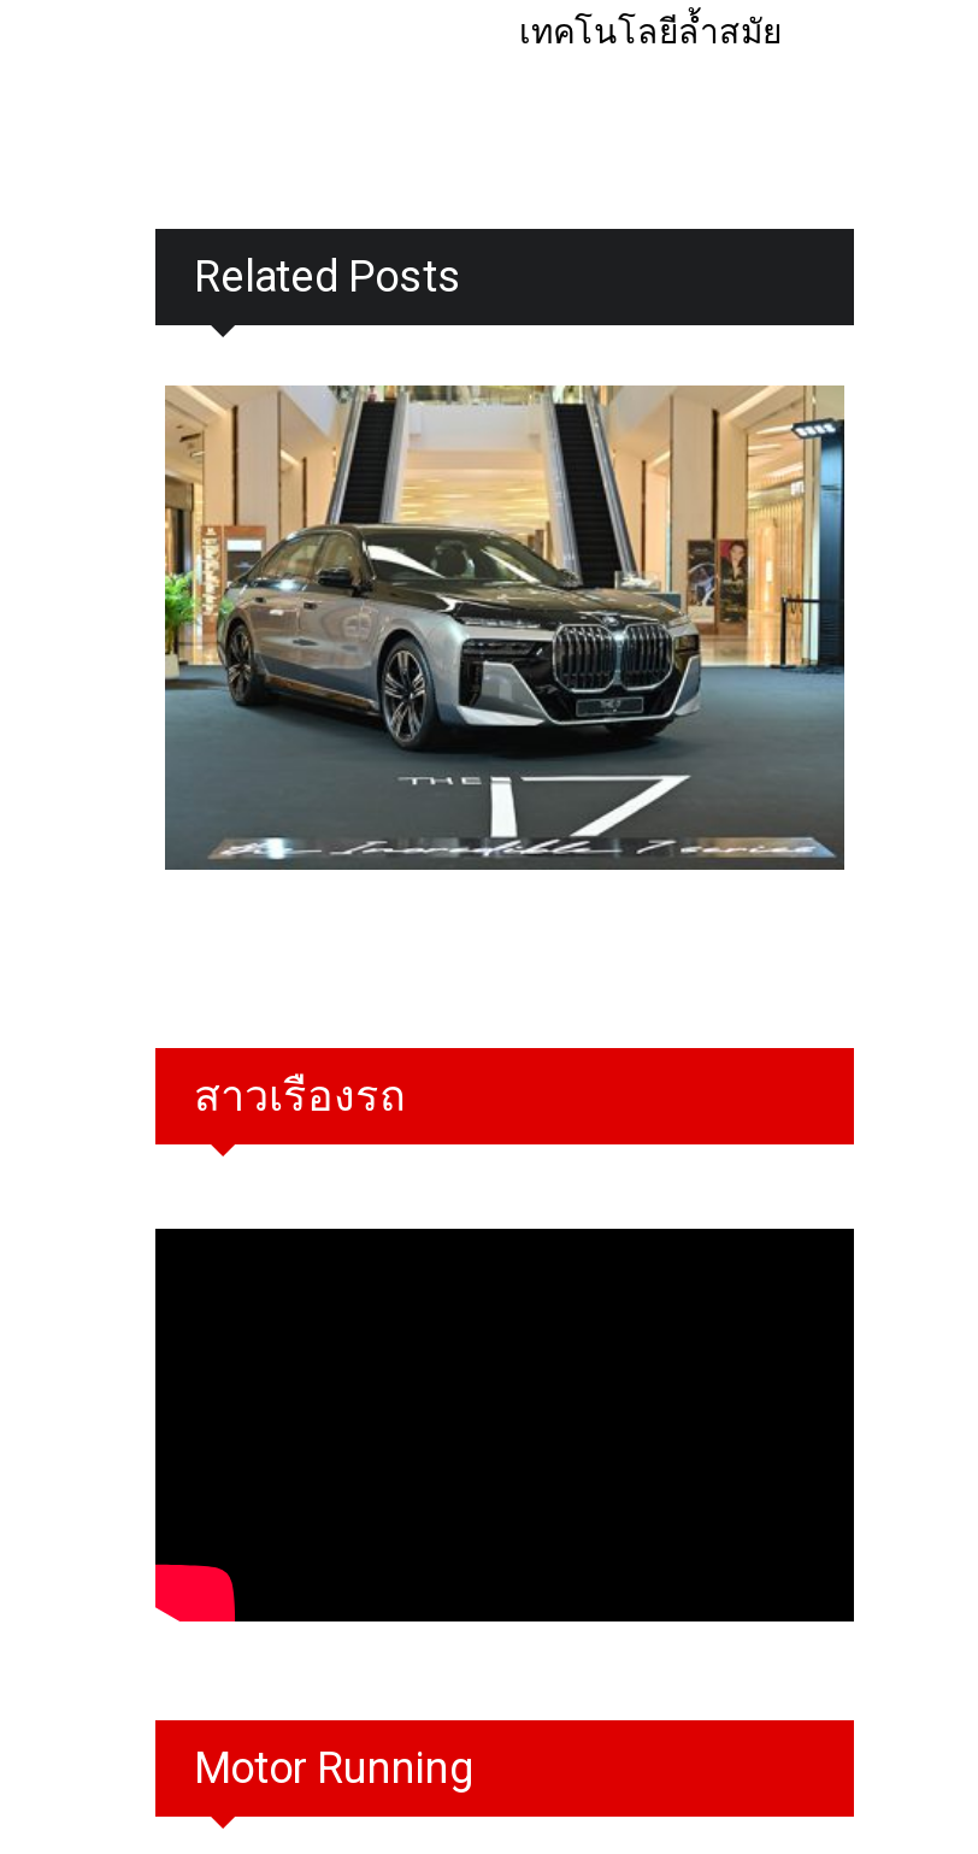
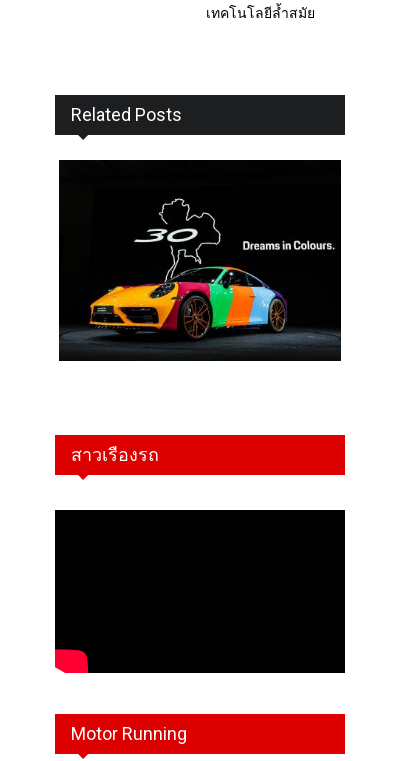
- [image]
+ [image]
